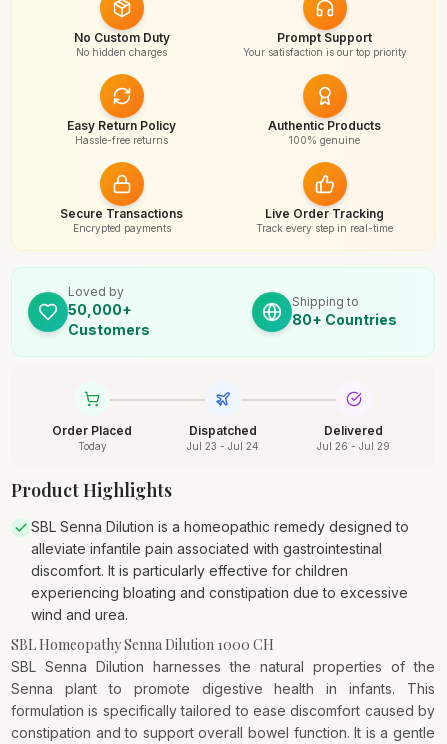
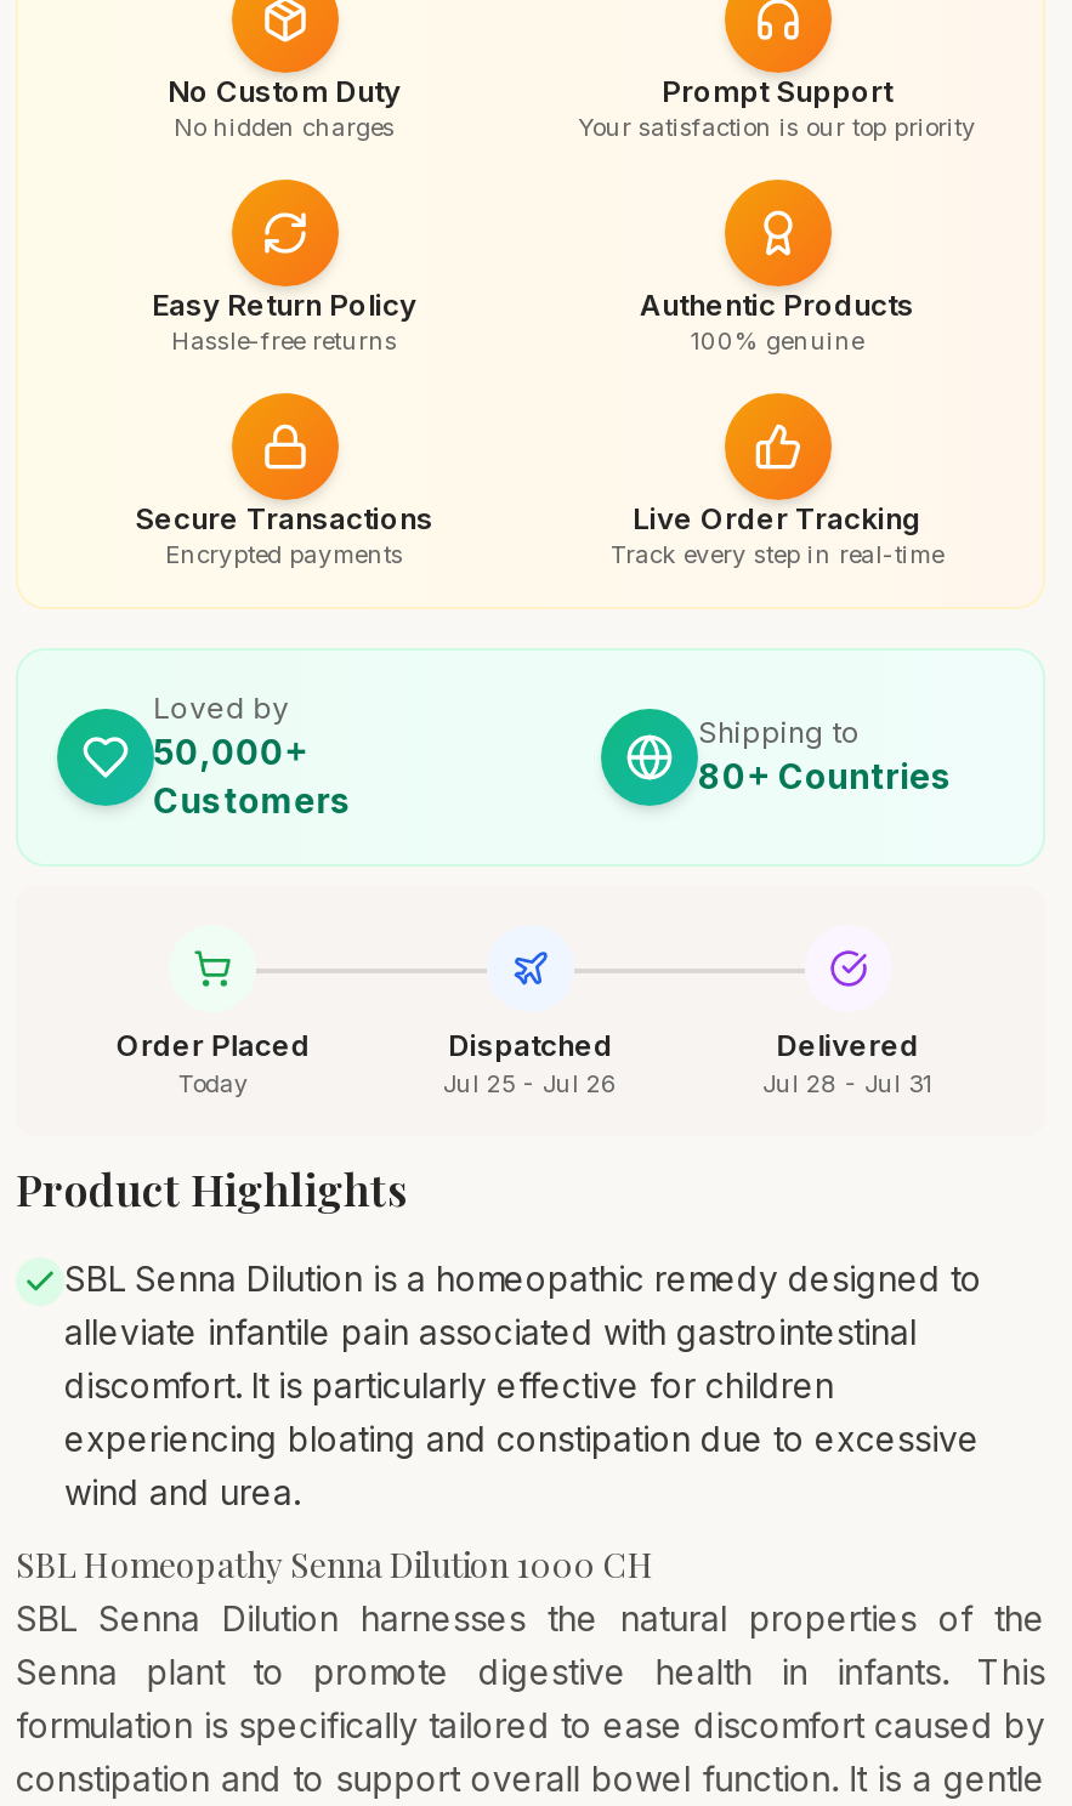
- Jul 23 - Jul 24
+ Jul 25 - Jul 26

- Jul 26 - Jul 29
+ Jul 28 - Jul 31
